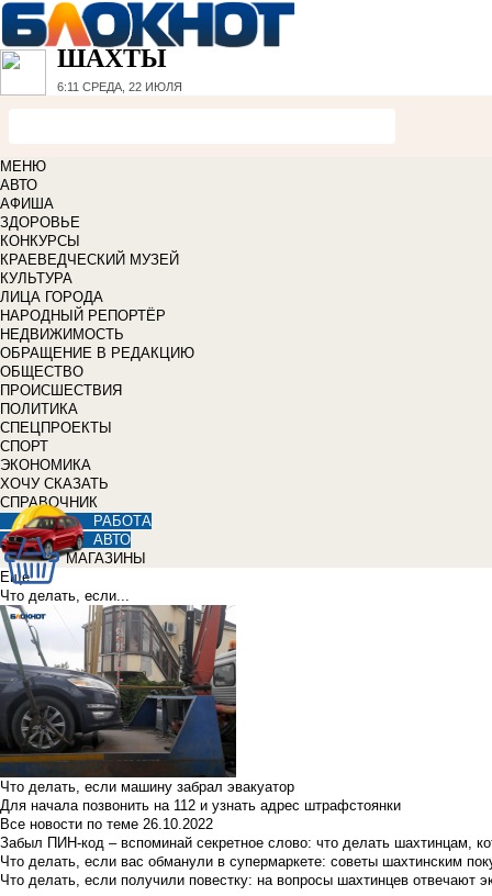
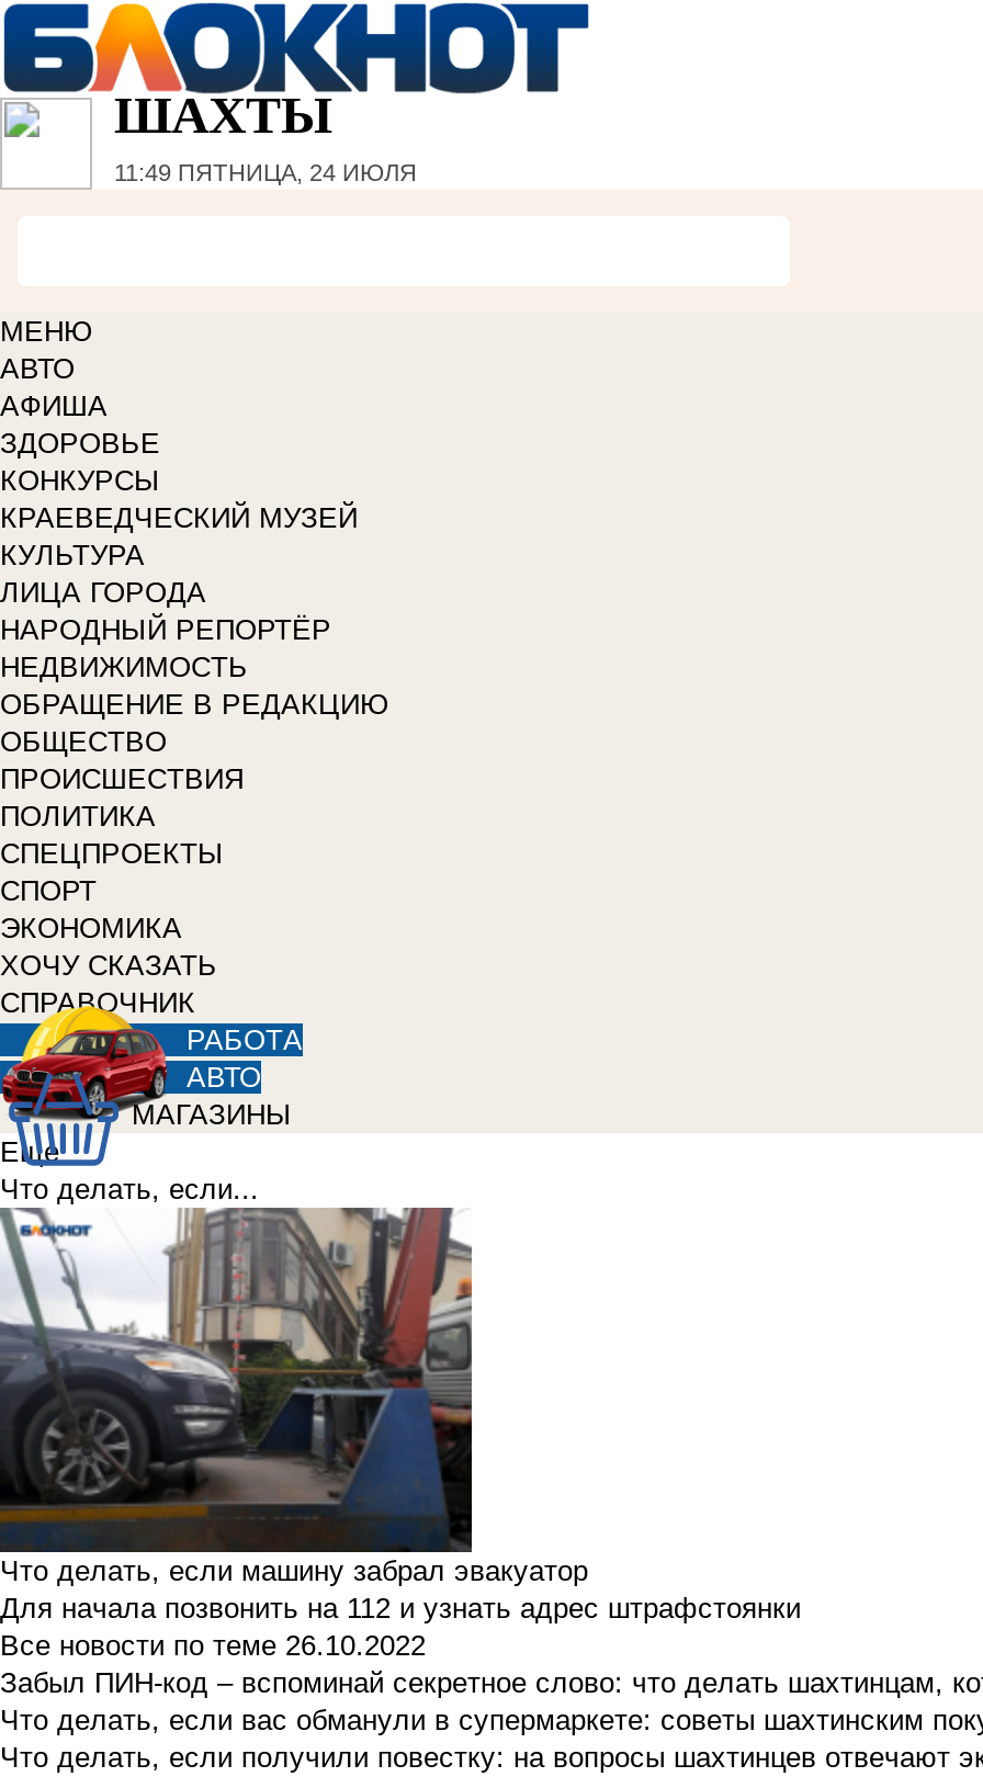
- 6:11 СРЕДА, 22 ИЮЛЯ
+ 11:49 ПЯТНИЦА, 24 ИЮЛЯ
